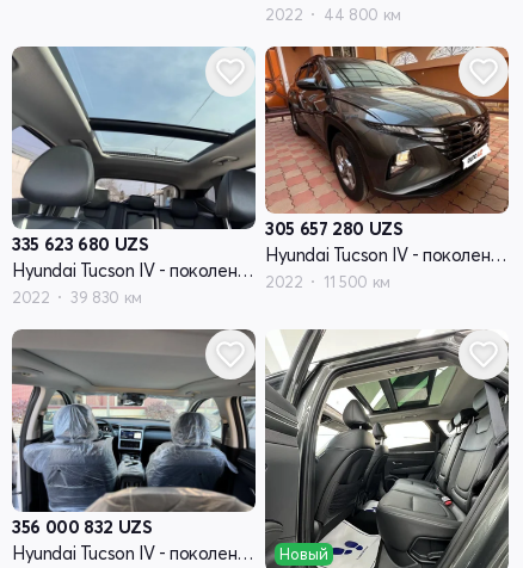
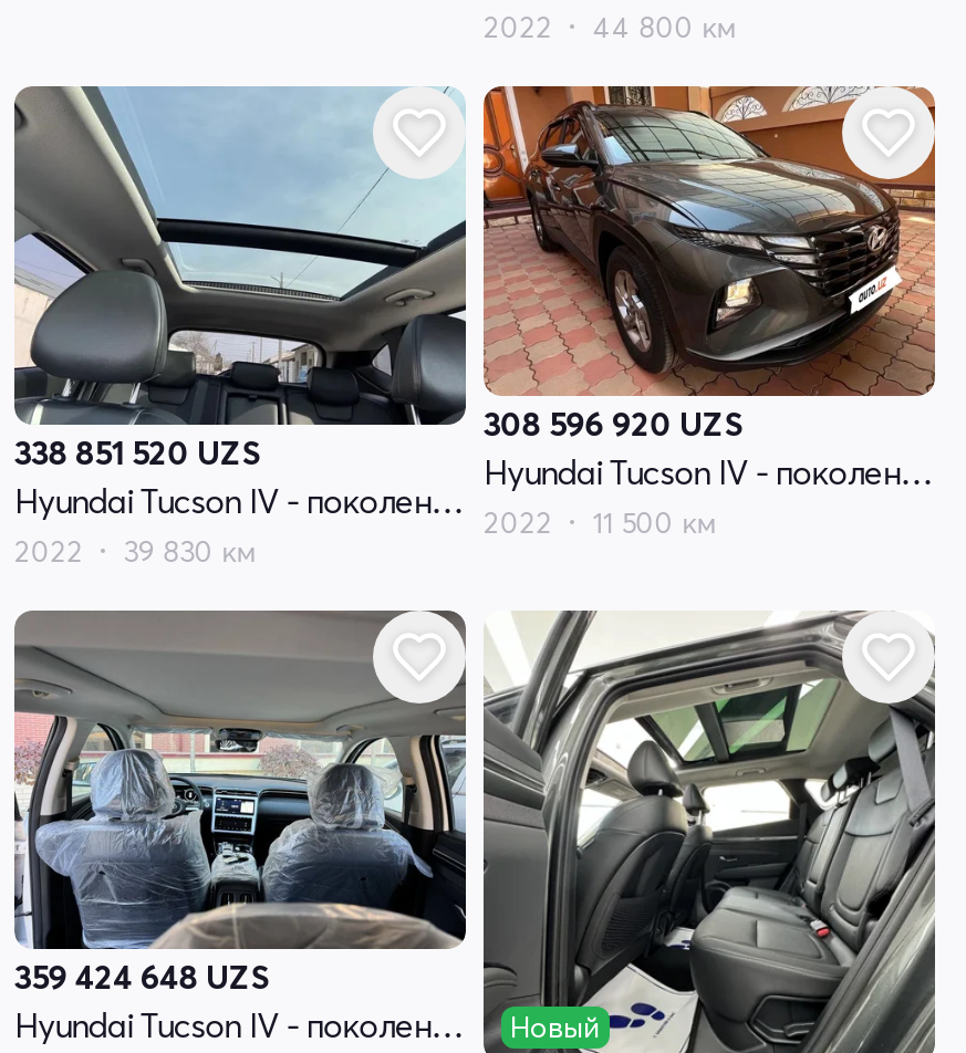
- 305 657 280 UZS
+ 308 596 920 UZS

- 335 623 680 UZS
+ 338 851 520 UZS

- 356 000 832 UZS
+ 359 424 648 UZS
